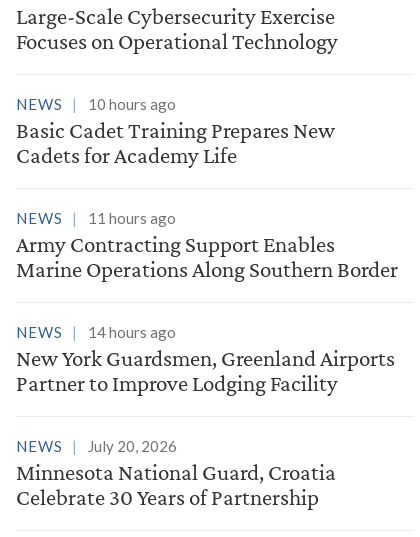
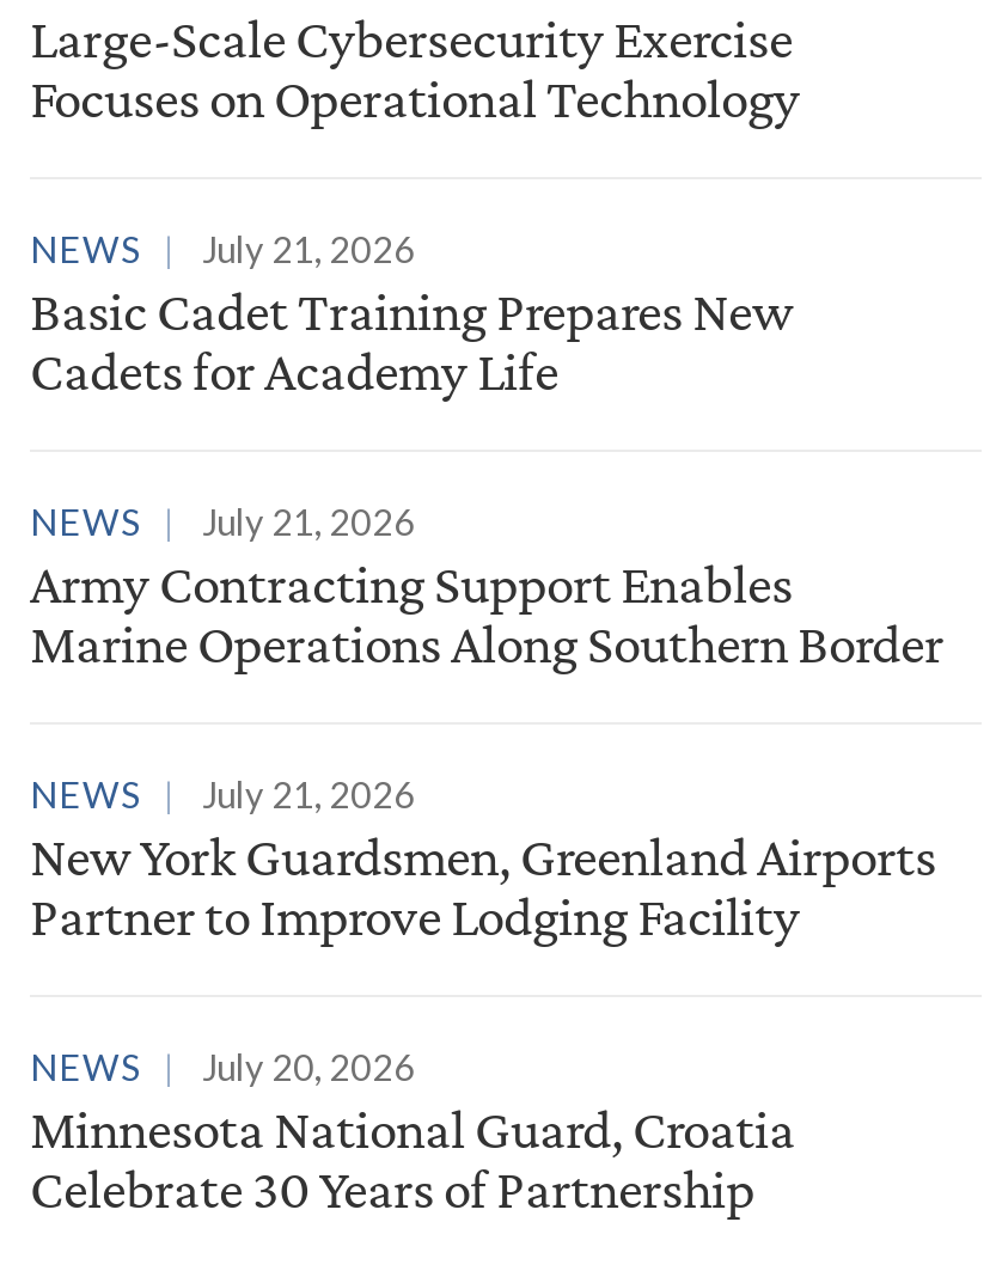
- NEWS 10 hours ago
+ NEWS July 21, 2026

- NEWS 11 hours ago
+ NEWS July 21, 2026

- NEWS 14 hours ago
+ NEWS July 21, 2026
